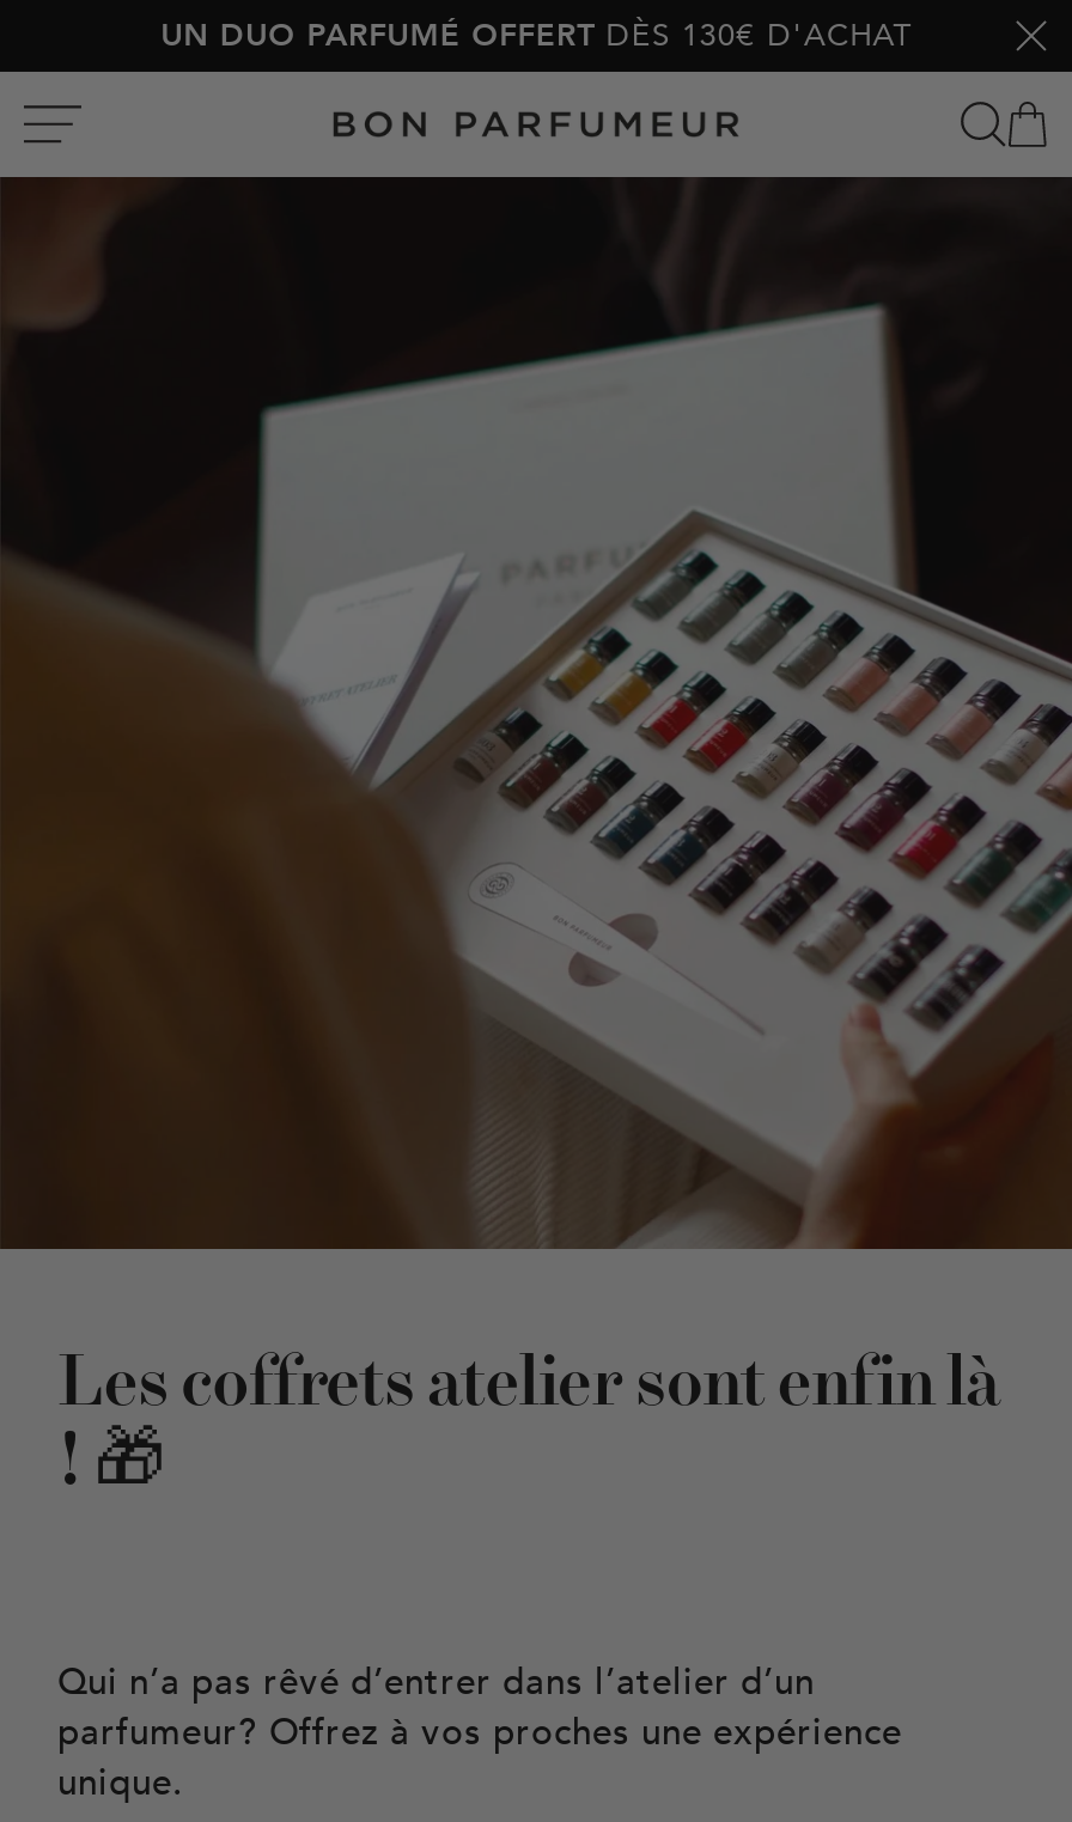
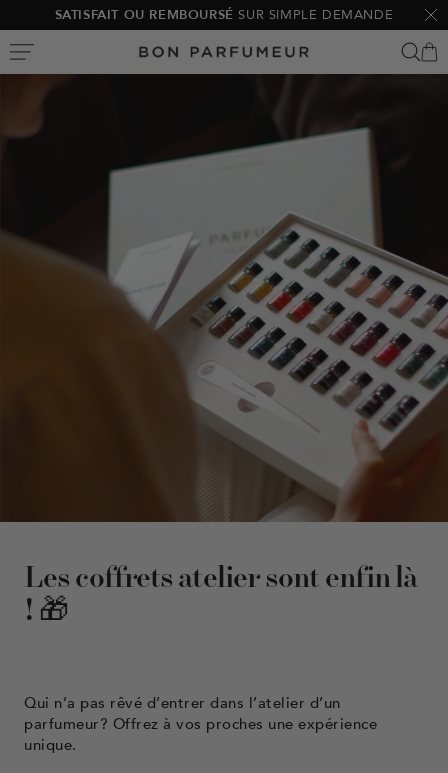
- UN DUO PARFUMÉ OFFERT DÈS 130€ D'ACHAT
+ SATISFAIT OU REMBOURSÉ SUR SIMPLE DEMANDE
